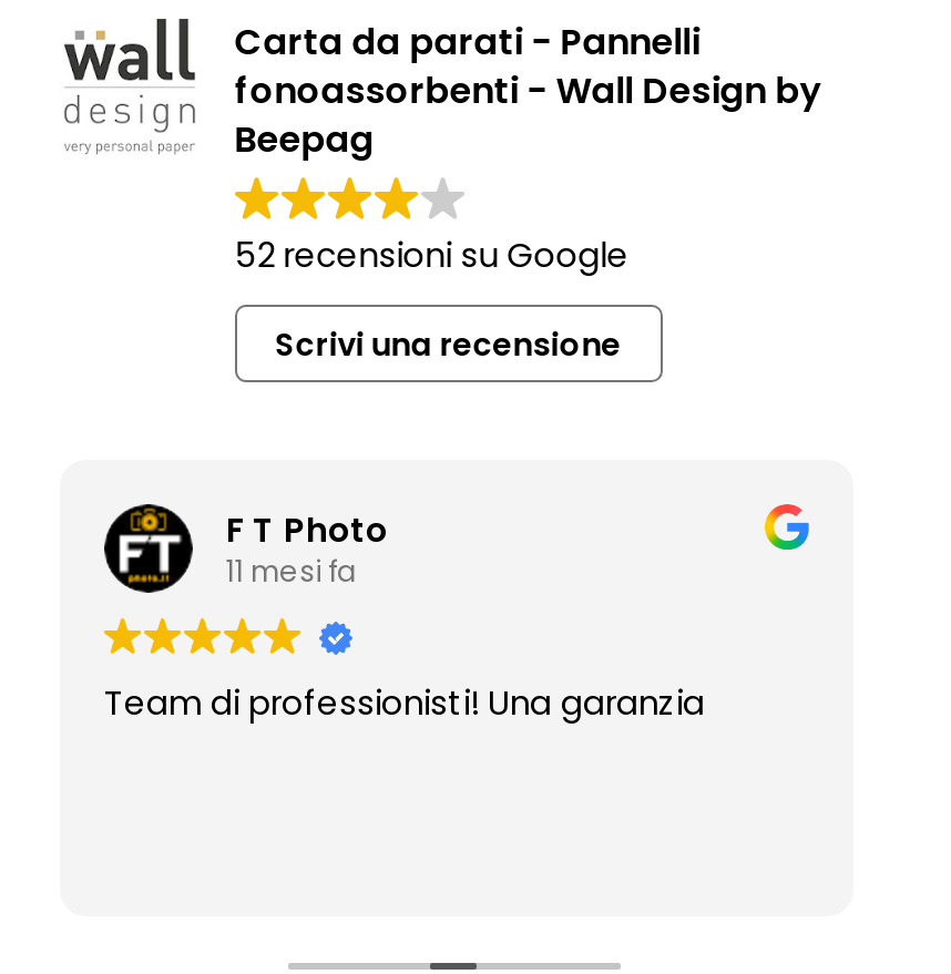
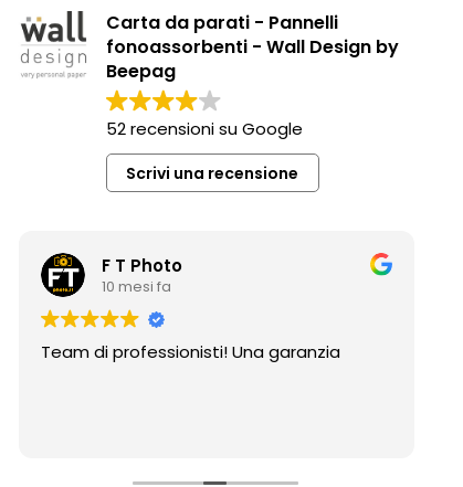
- 11 mesi fa
+ 10 mesi fa
